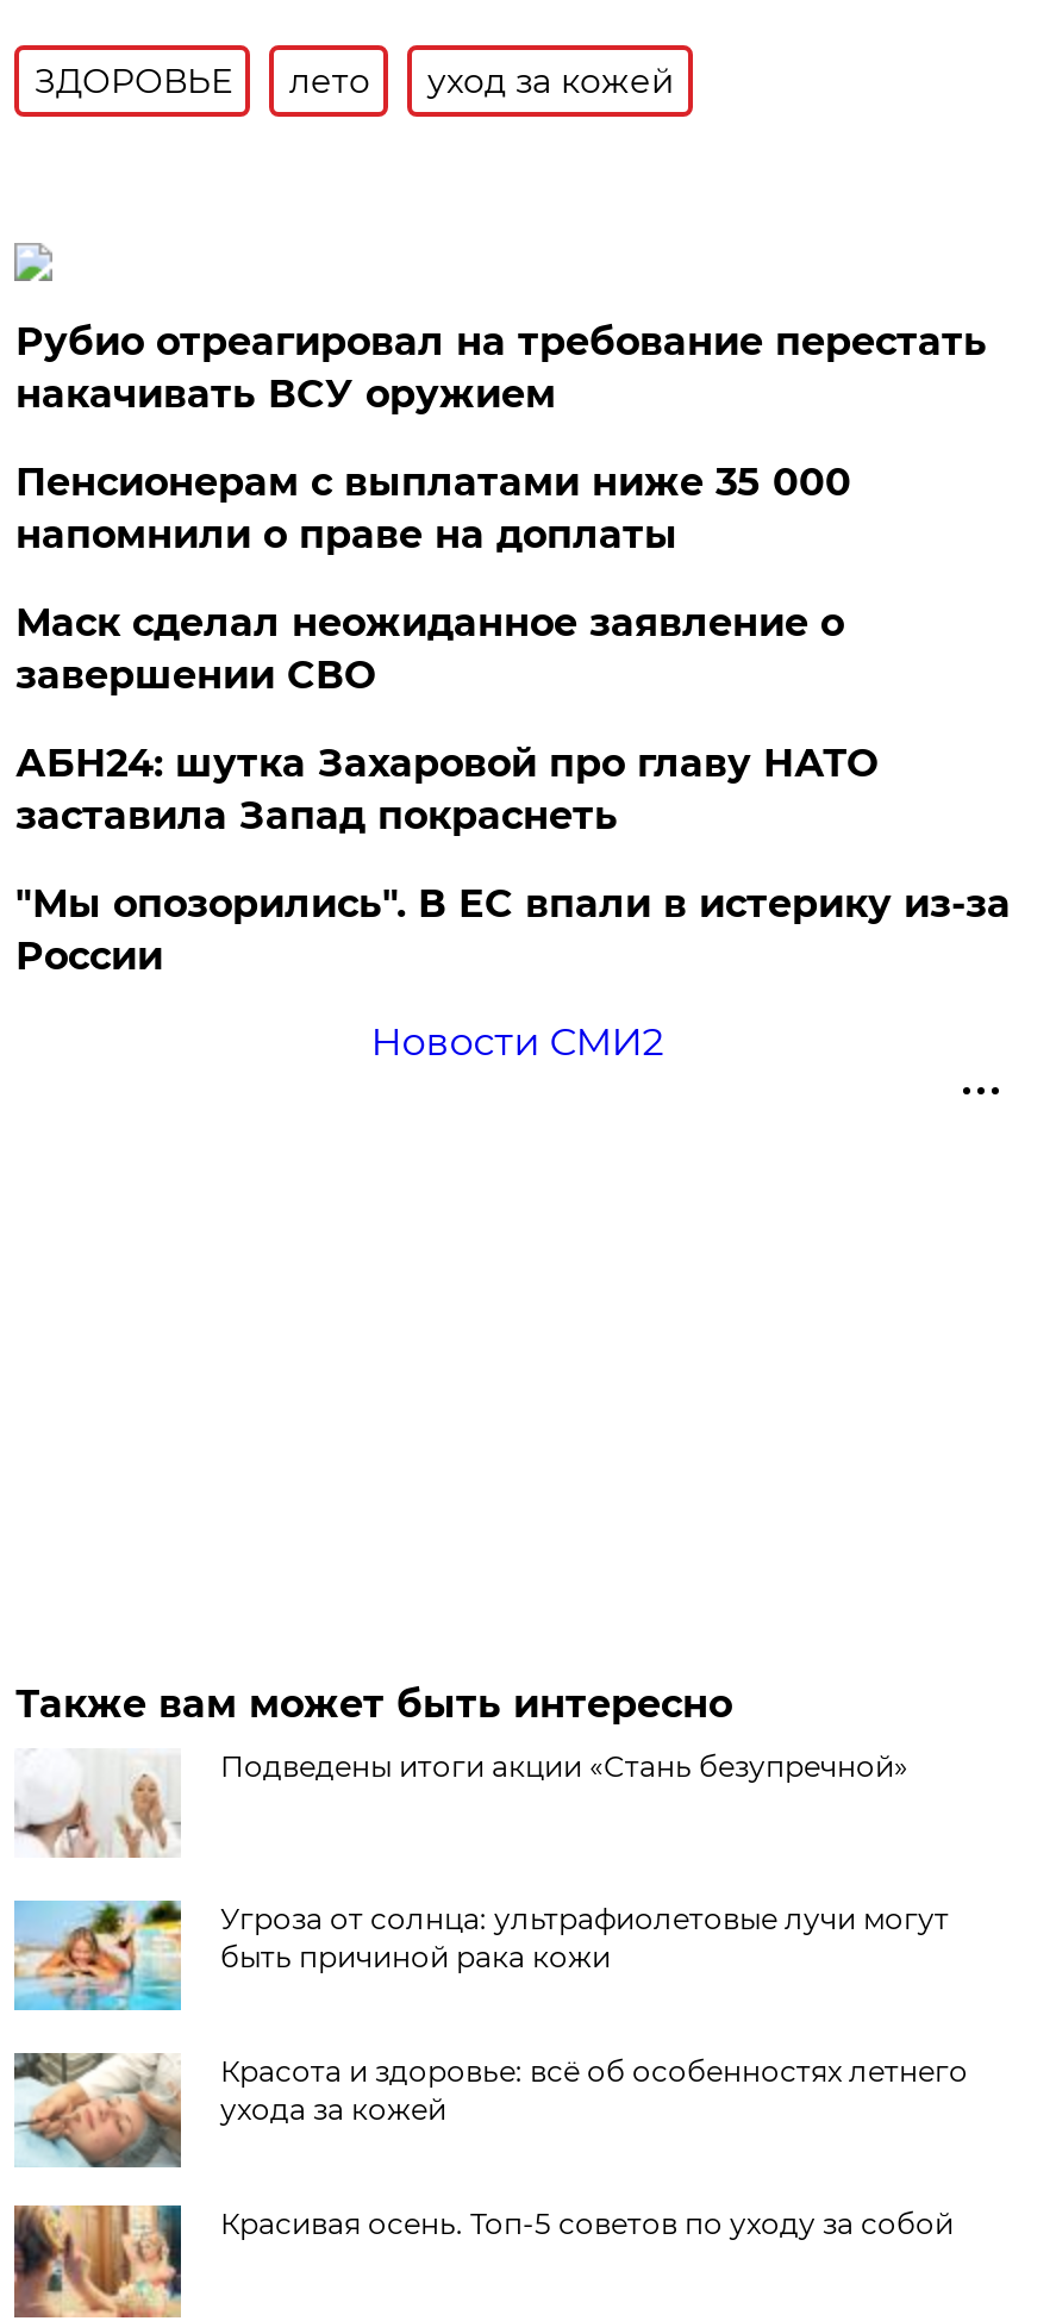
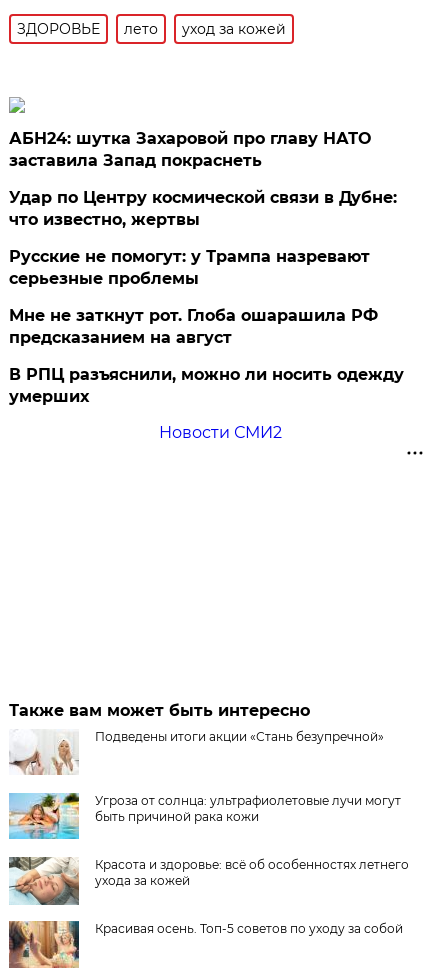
- Рубио отреагировал на требование перестать
- накачивать ВСУ оружием
- Пенсионерам с выплатами ниже 35 000
- напомнили о праве на доплаты
- Маск сделал неожиданное заявление о
- завершении СВО

moved up: АБН24: шутка Захаровой про главу НАТО | заставила Запад покраснеть

- "Мы опозорились". В ЕС впали в истерику из-за
- России
+ Удар по Центру космической связи в Дубне:
+ что известно, жертвы
+ Русские не помогут: у Трампа назревают
+ серьезные проблемы
+ Мне не заткнут рот. Глоба ошарашила РФ
+ предсказанием на август
+ В РПЦ разъяснили, можно ли носить одежду
+ умерших
